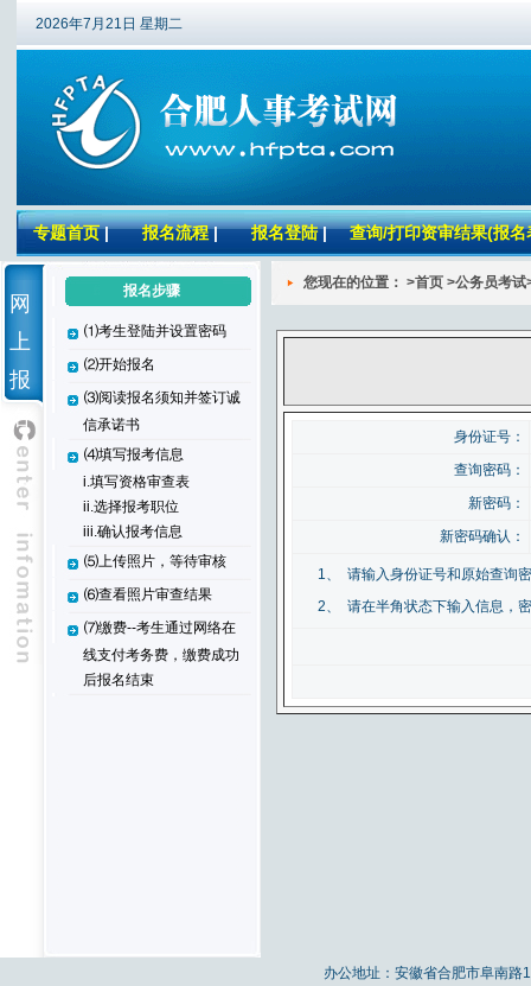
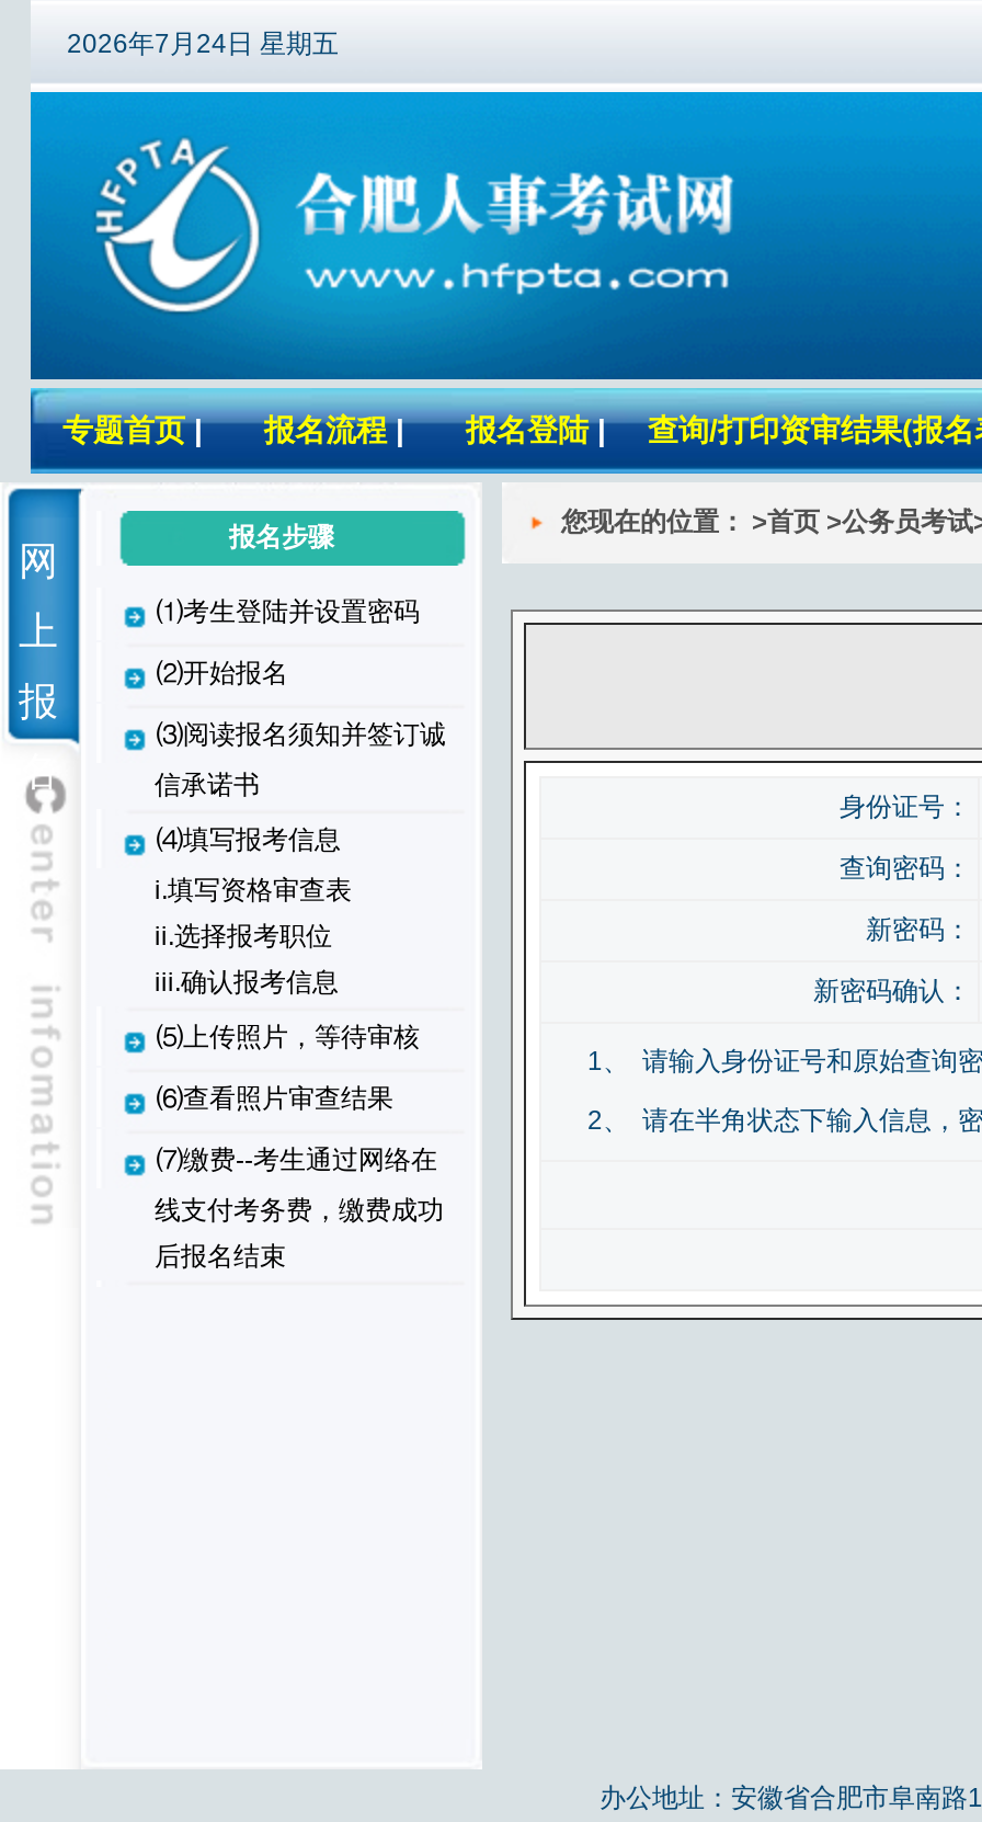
- 2026年7月21日 星期二
+ 2026年7月24日 星期五
